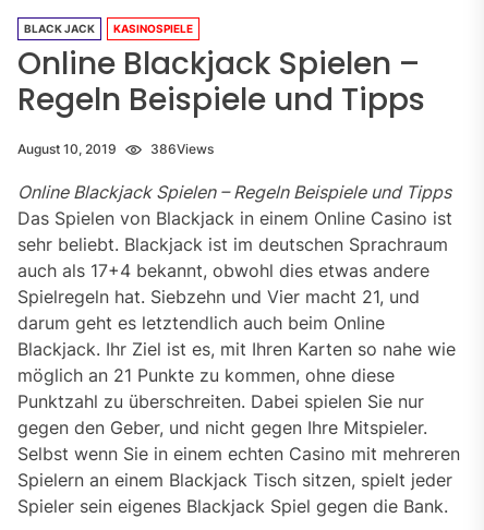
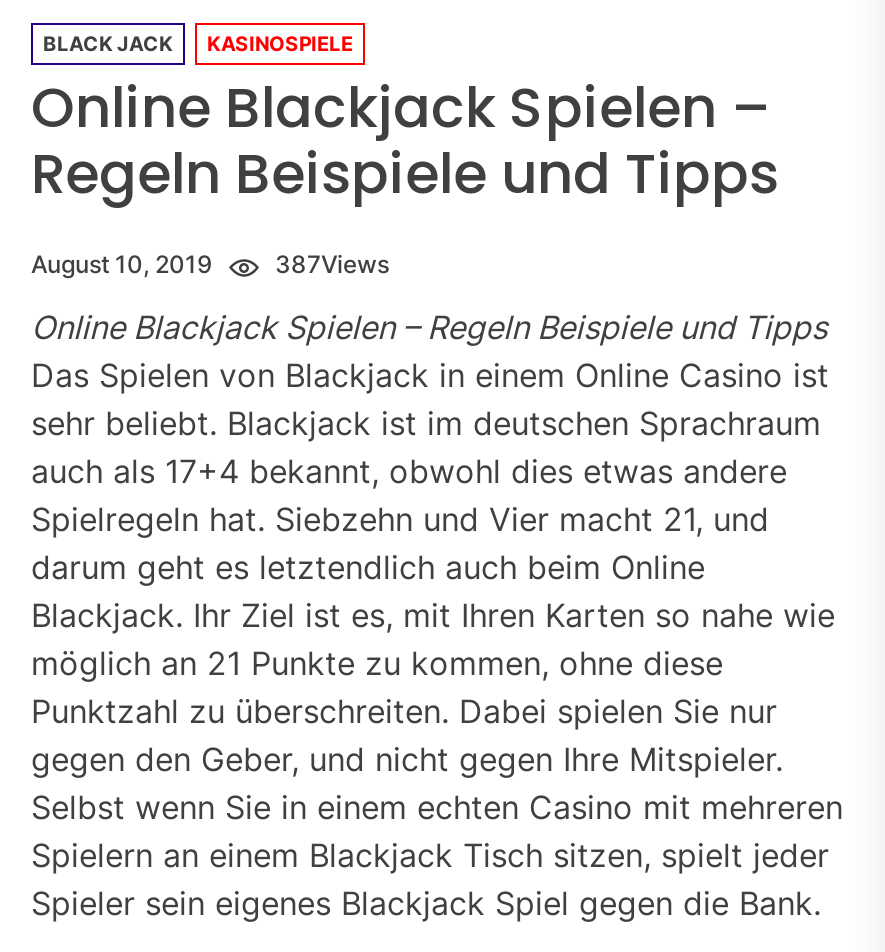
- 386Views
+ 387Views
